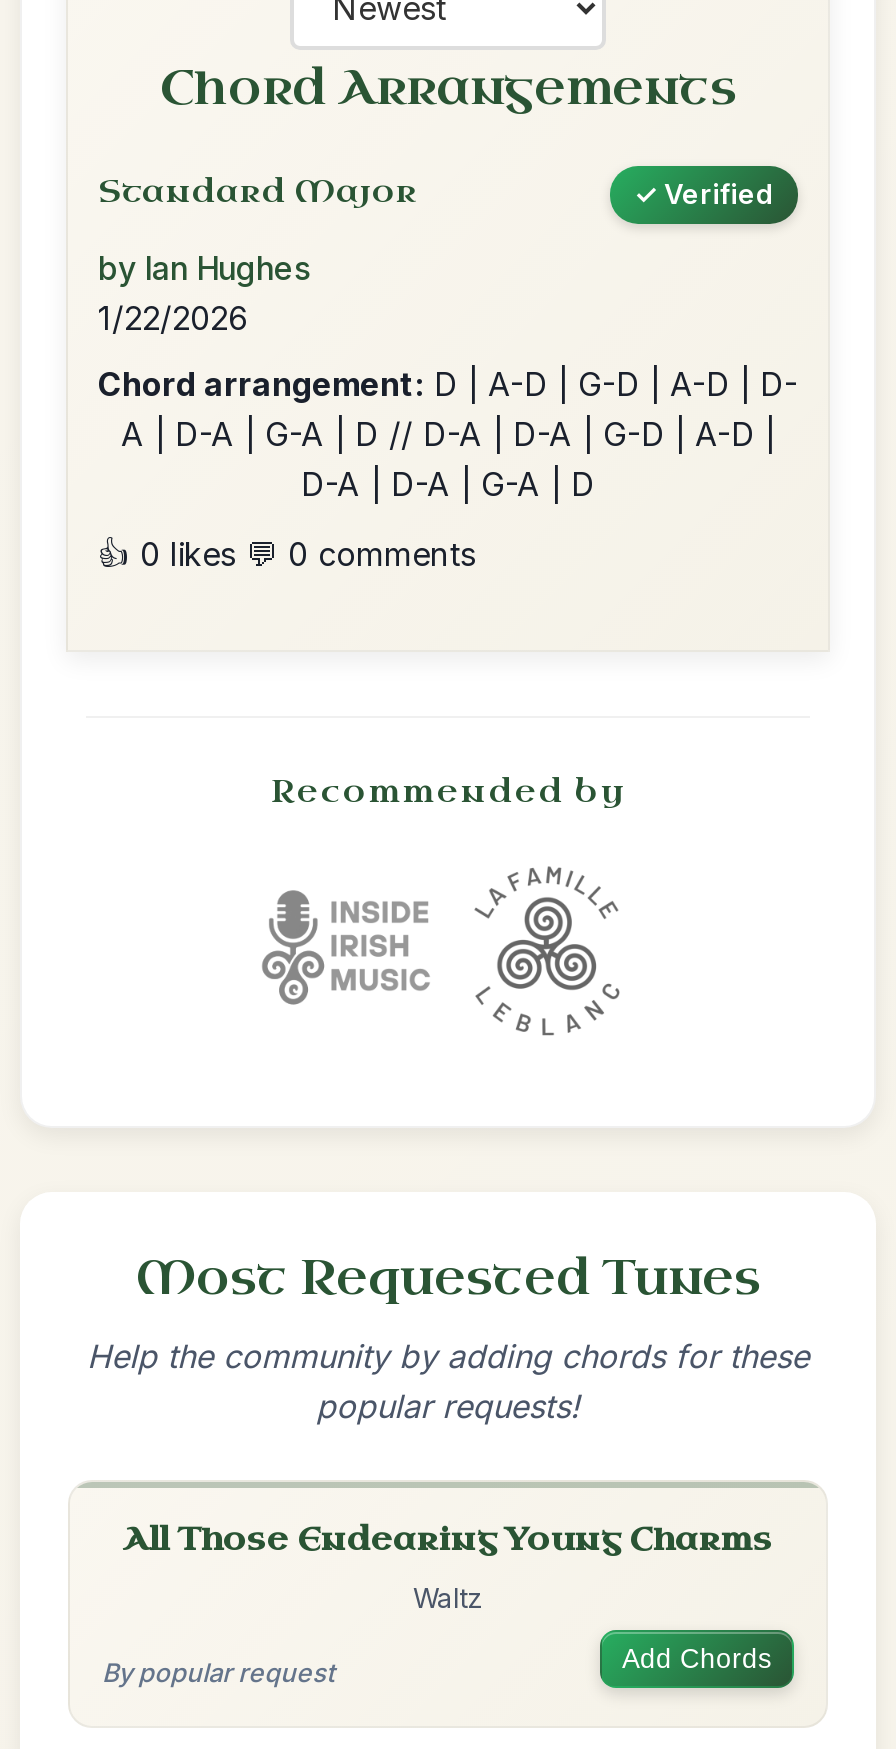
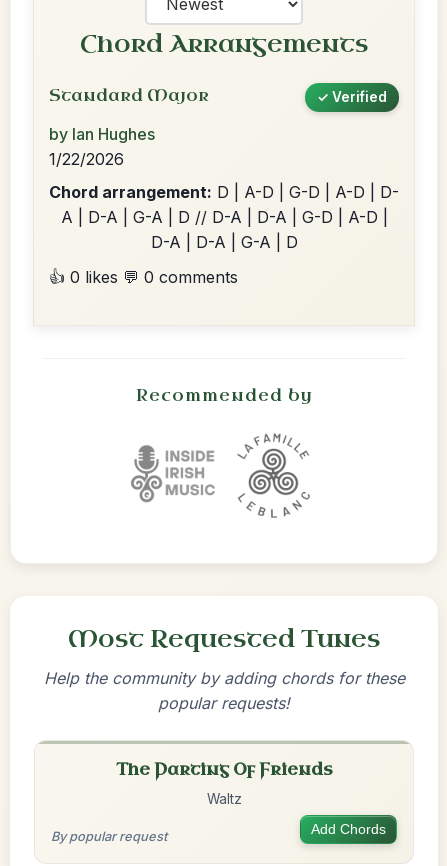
- All Those Endearing Young Charms
+ The Parting Of Friends
